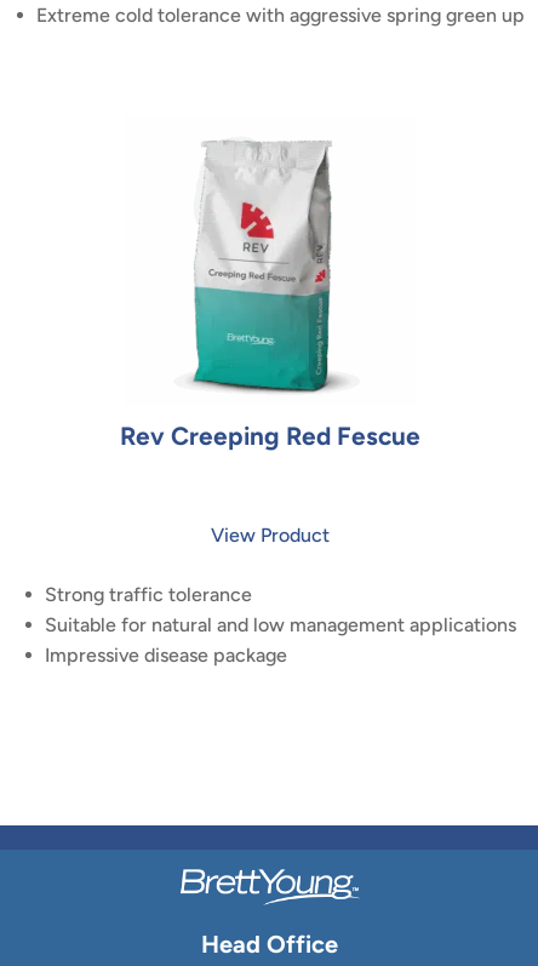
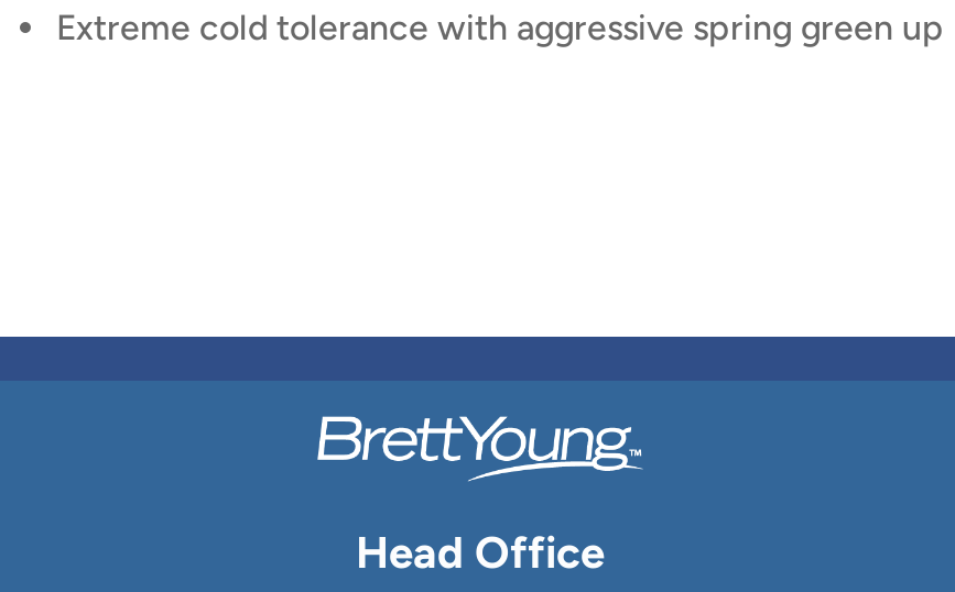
- [image]
- Rev Creeping Red Fescue
- View Product
- Strong traffic tolerance
- Suitable for natural and low management applications
- Impressive disease package
